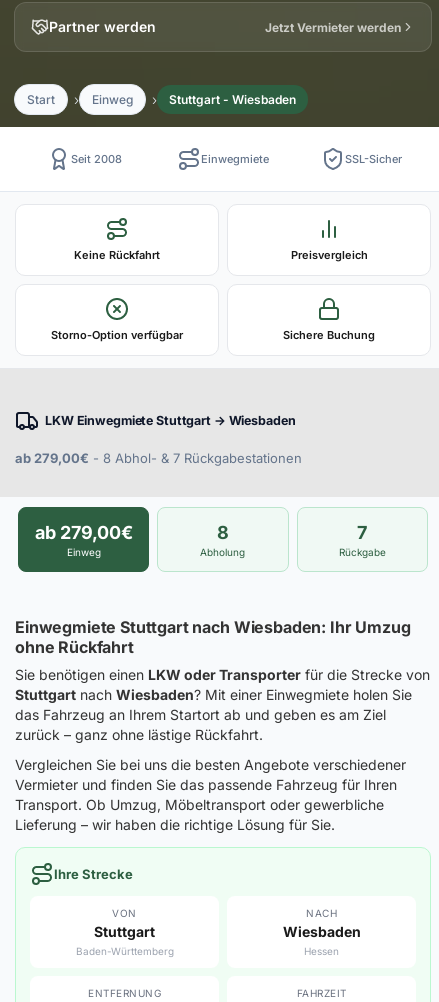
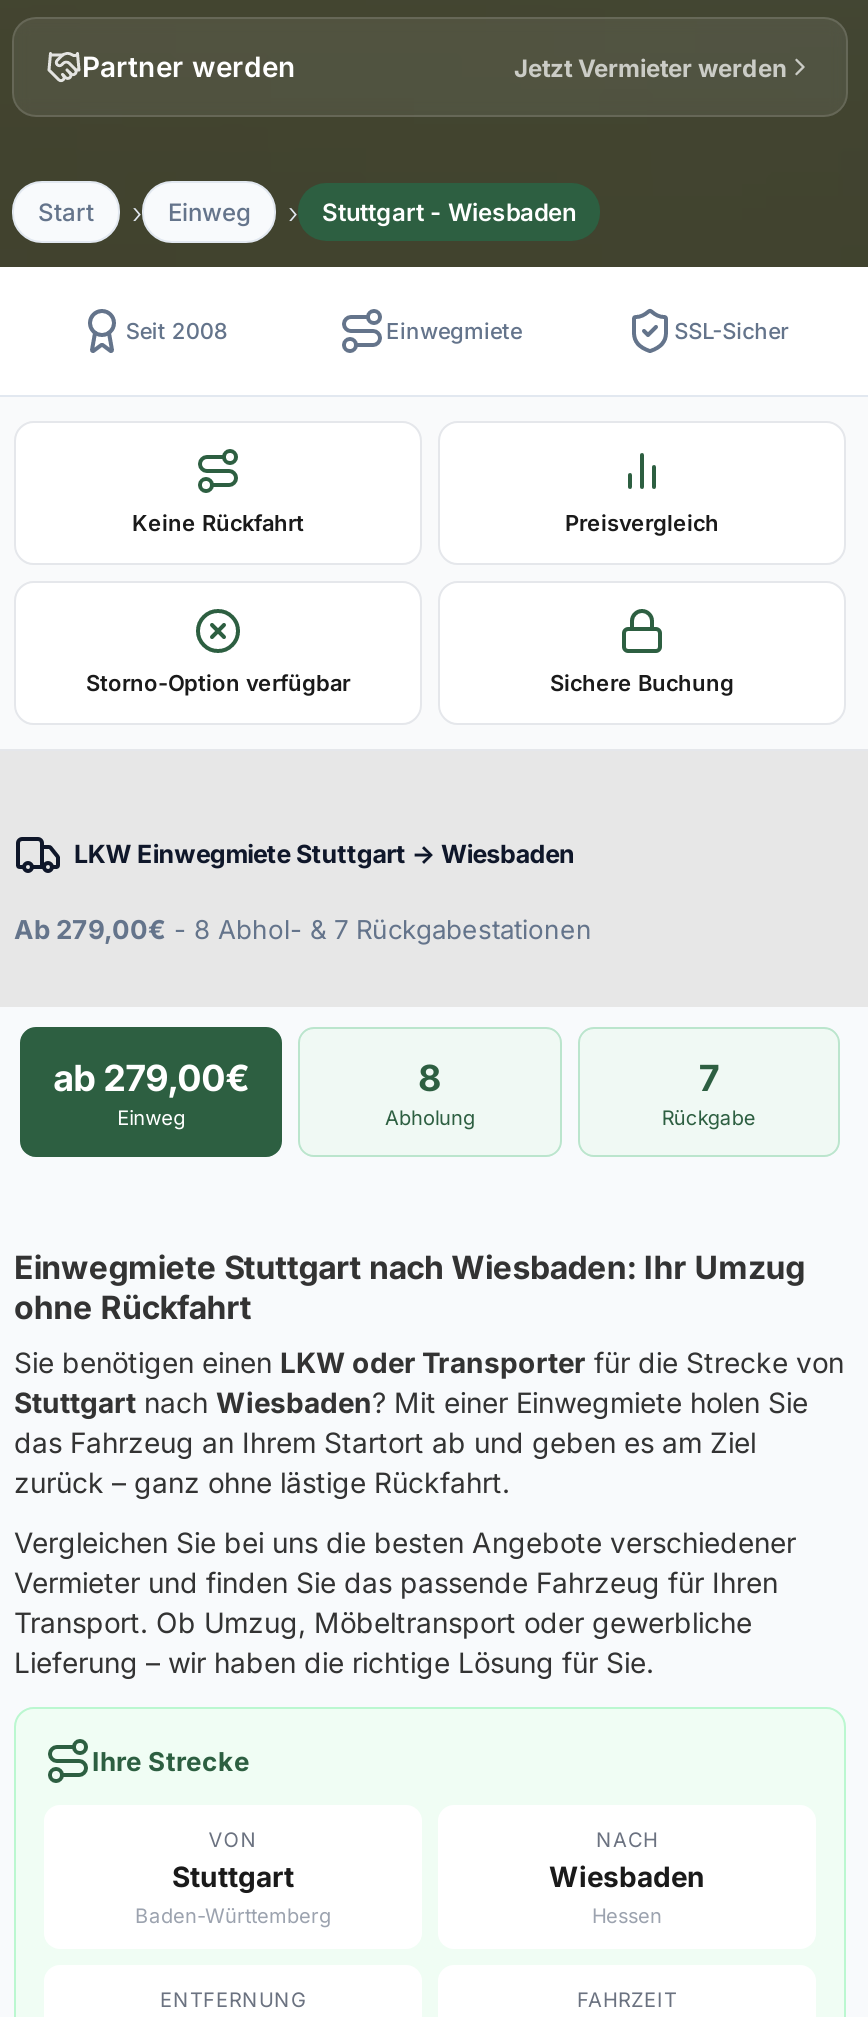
- ab 279,00€- 8 Abhol- & 7 Rückgabestationen
+ Ab 279,00€ - 8 Abhol- & 7 Rückgabestationen
